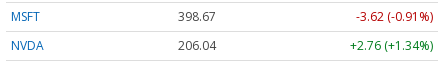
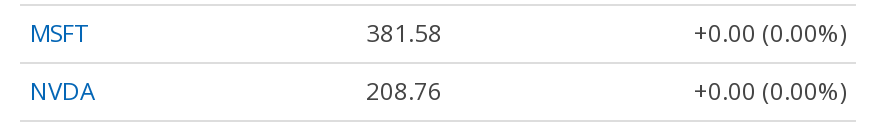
- 398.67
+ 381.58

- -3.62 (-0.91%)
+ +0.00 (0.00%)

- 206.04
+ 208.76

- +2.76 (+1.34%)
+ +0.00 (0.00%)
